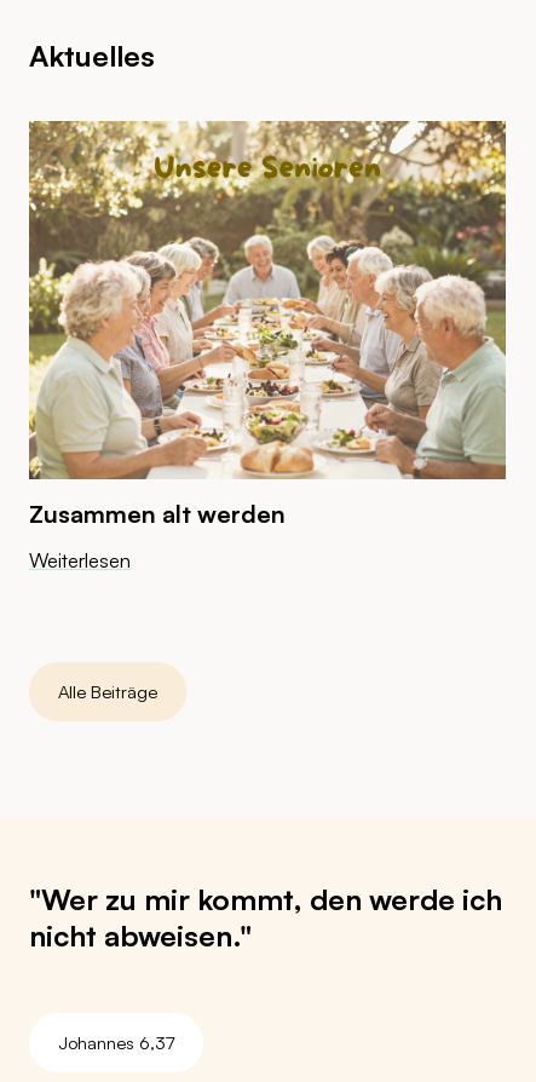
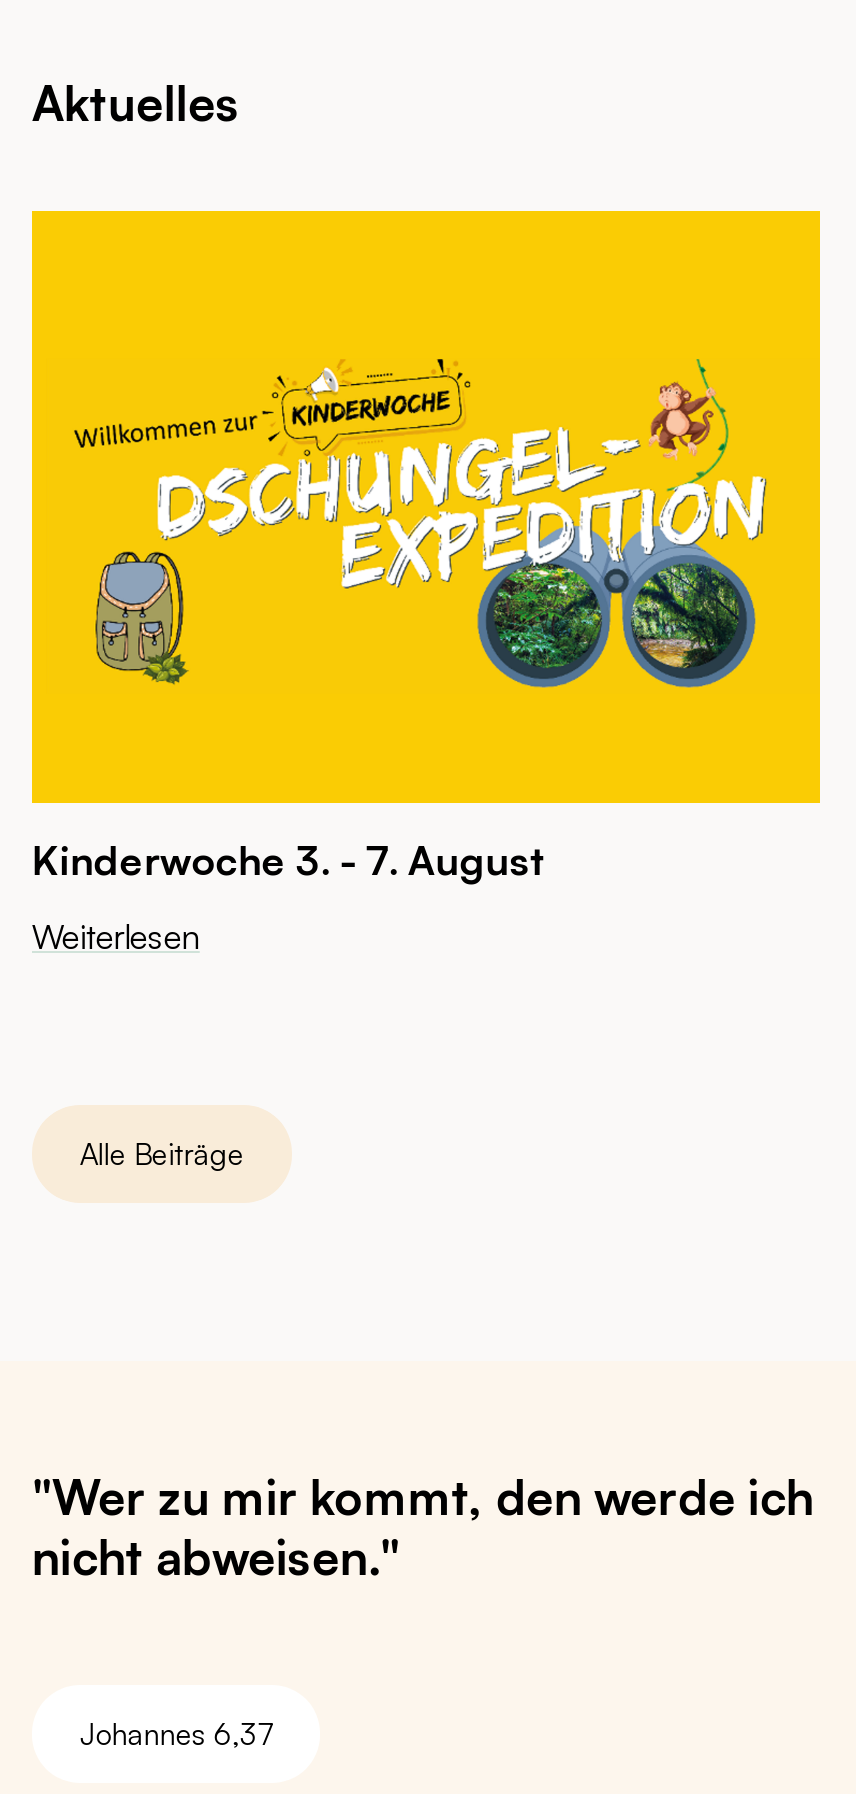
- [image]
- Zusammen alt werden
+ [image]
+ Kinderwoche 3. - 7. August
